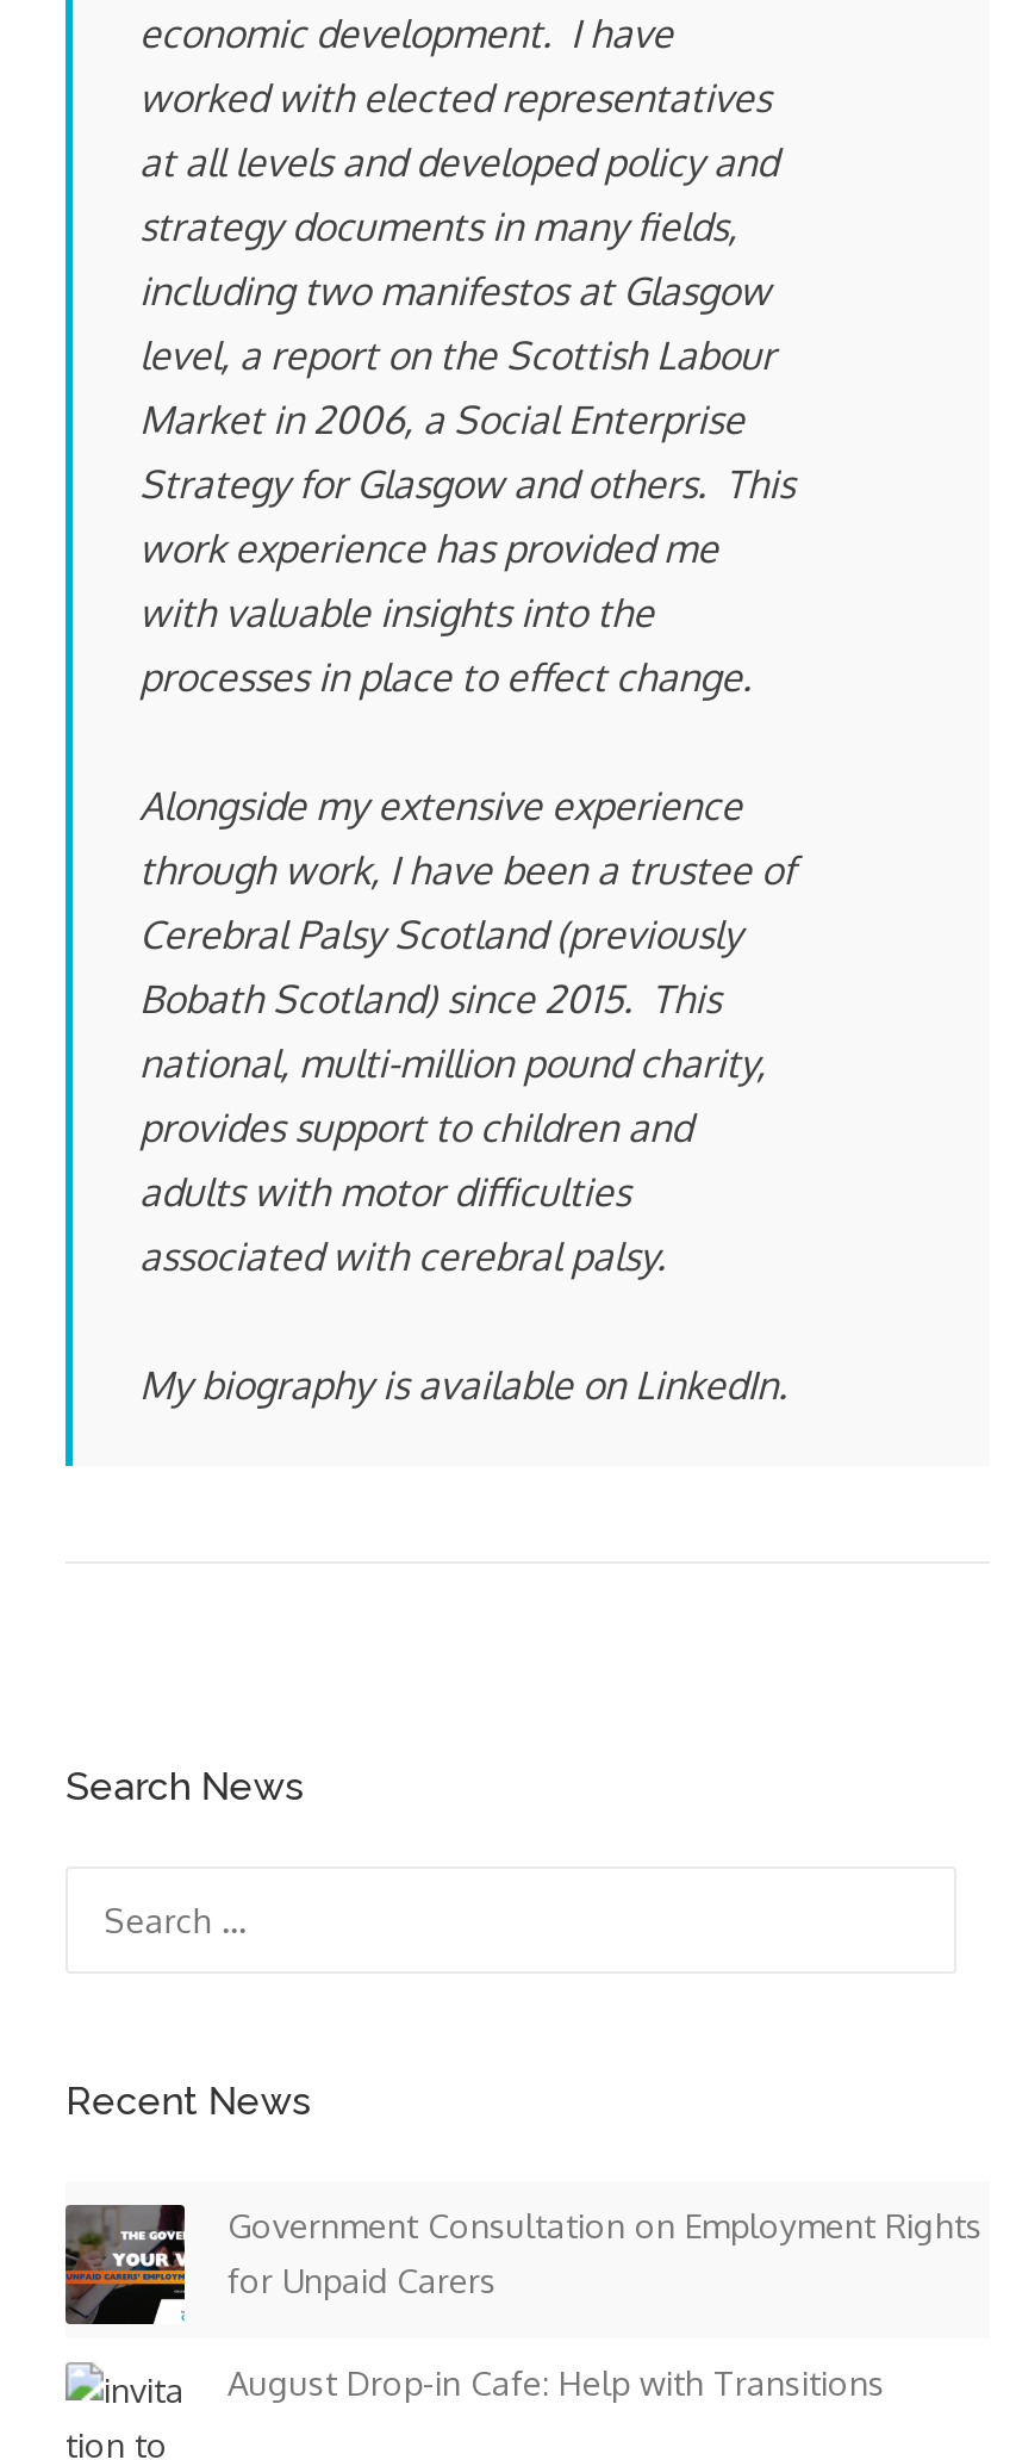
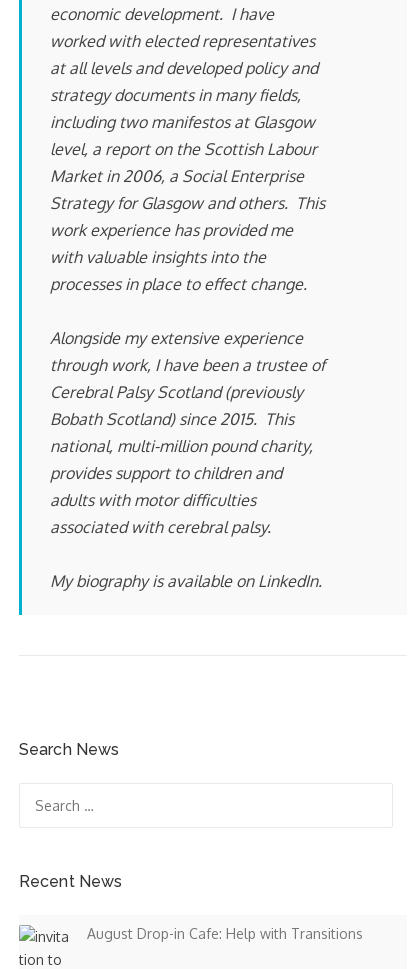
- [image]
- Government Consultation on Employment Rights
- for Unpaid Carers
